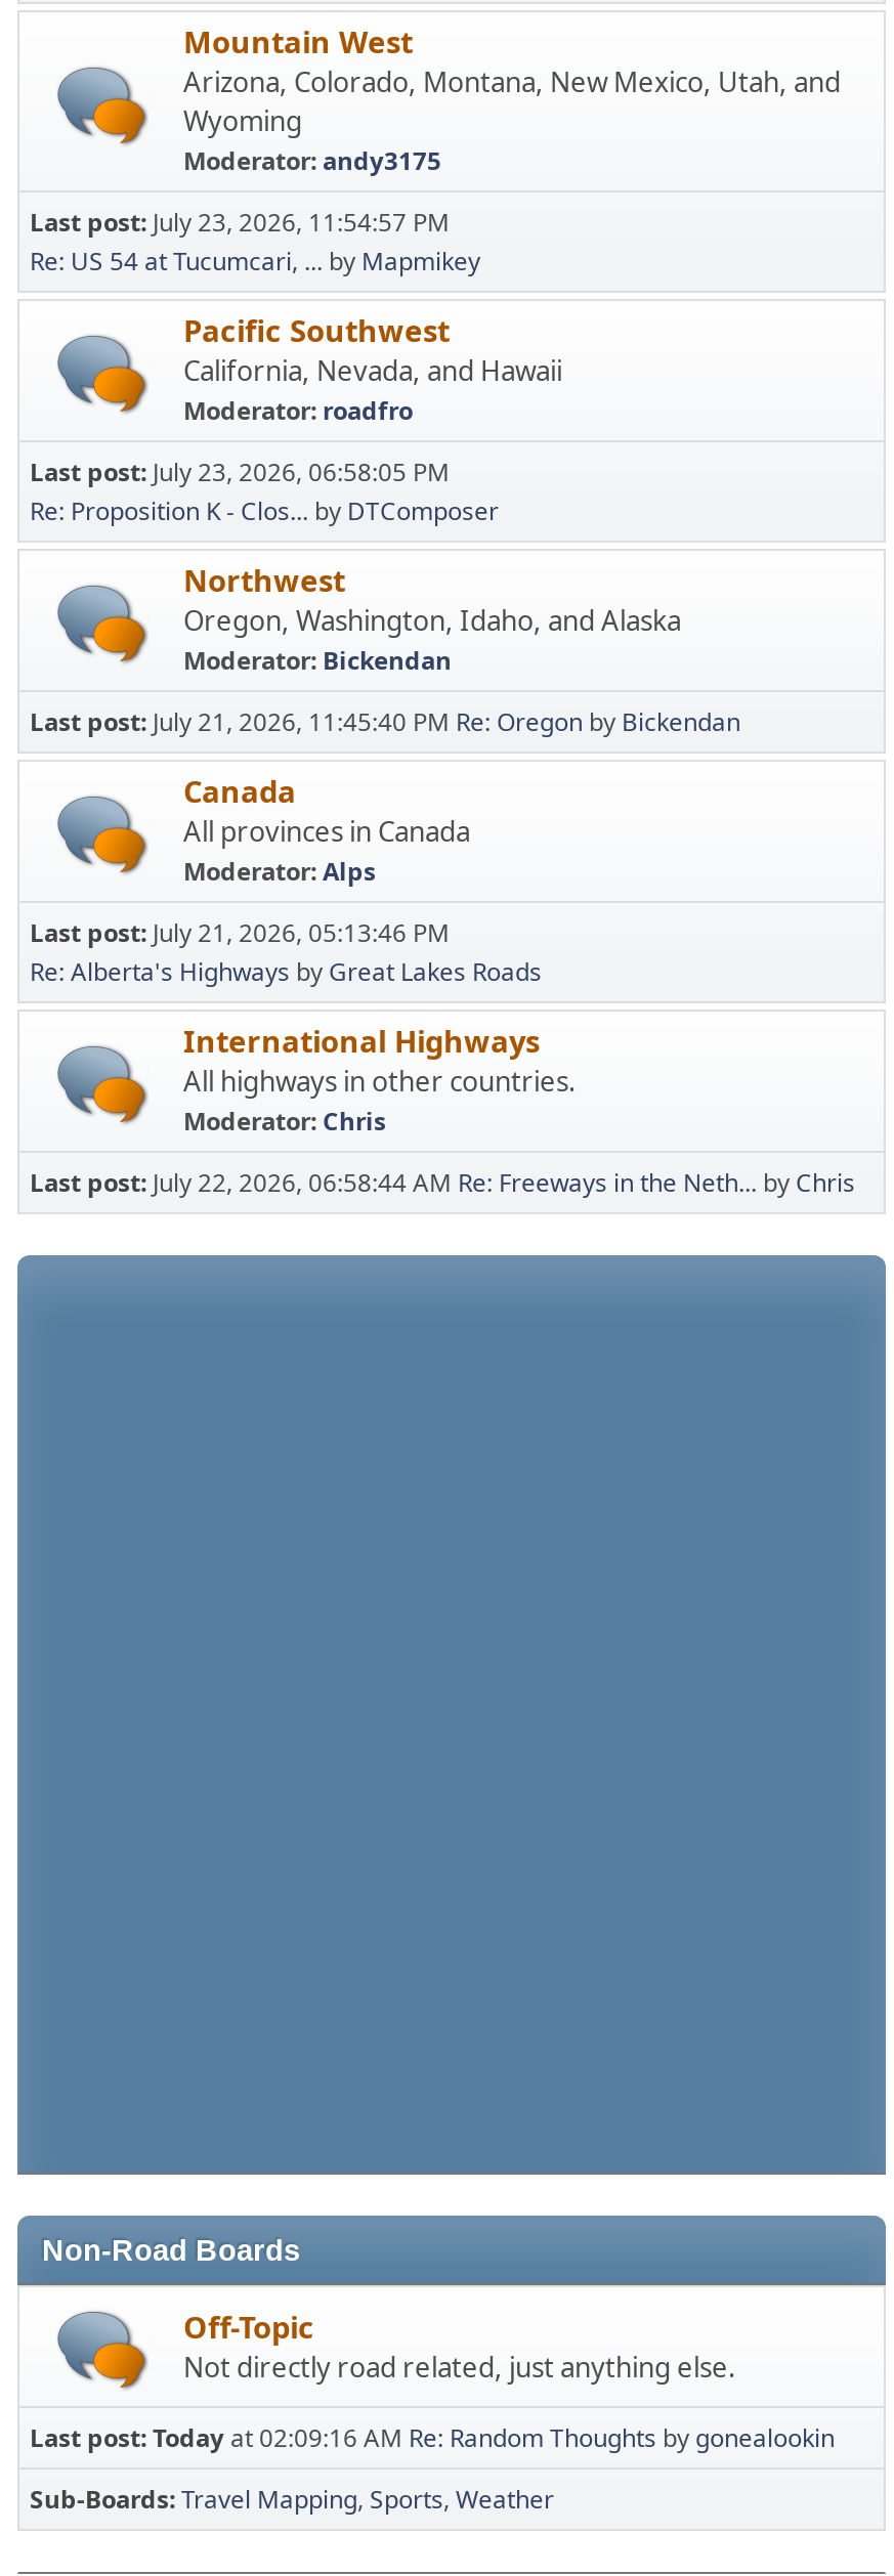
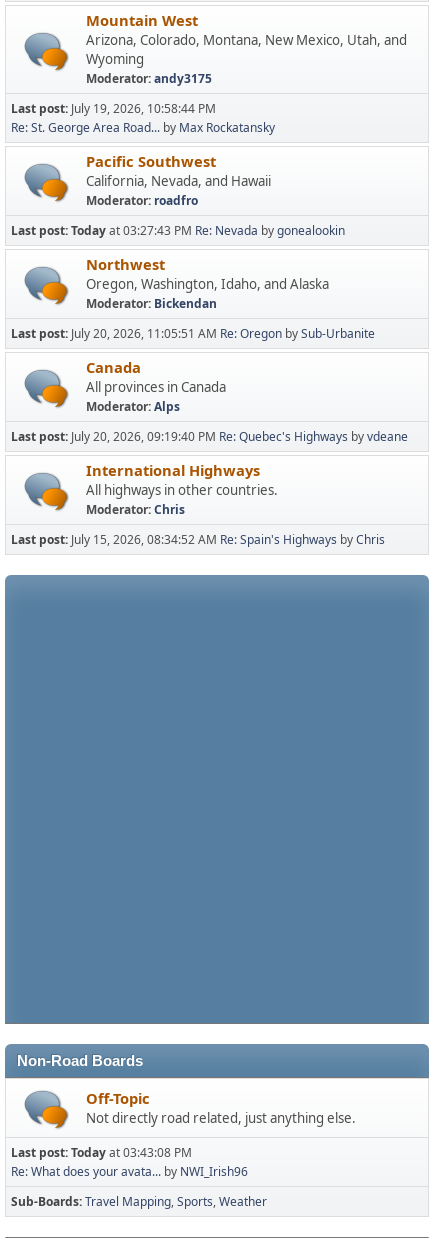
- Last post: July 23, 2026, 11:54:57 PM
+ Last post: July 19, 2026, 10:58:44 PM

- Re: US 54 at Tucumcari, ... by Mapmikey
+ Re: St. George Area Road... by Max Rockatansky

- Last post: July 23, 2026, 06:58:05 PM
- Re: Proposition K - Clos... by DTComposer
+ Last post: Today at 03:27:43 PM Re: Nevada by gonealookin

- Last post: July 21, 2026, 11:45:40 PM Re: Oregon by Bickendan
+ Last post: July 20, 2026, 11:05:51 AM Re: Oregon by Sub-Urbanite

- Last post: July 21, 2026, 05:13:46 PM
- Re: Alberta's Highways by Great Lakes Roads
+ Last post: July 20, 2026, 09:19:40 PM Re: Quebec's Highways by vdeane

moved up: [image] | International Highways | All highways in other countries. | Moderator: Chris

- Last post: July 22, 2026, 06:58:44 AM Re: Freeways in the Neth... by Chris
+ Last post: July 15, 2026, 08:34:52 AM Re: Spain's Highways by Chris

moved up: [image] | Non-Road Boards | Off-Topic | Not directly road related, just anything else.

- Last post: Today at 02:09:16 AM Re: Random Thoughts by gonealookin
+ Last post: Today at 03:43:08 PM
+ Re: What does your avata... by NWI_Irish96
